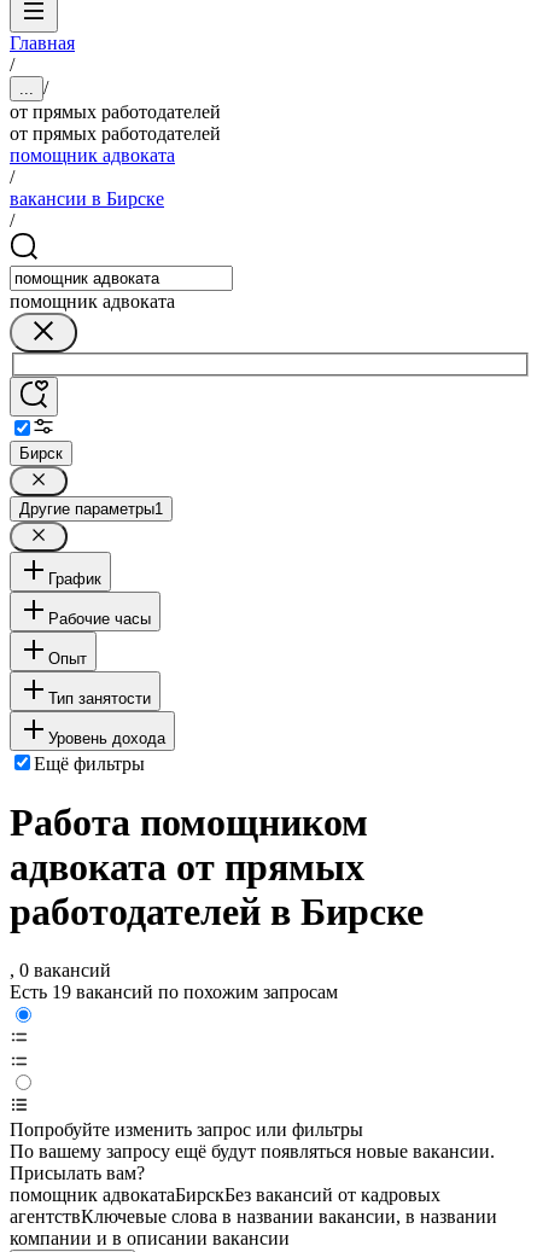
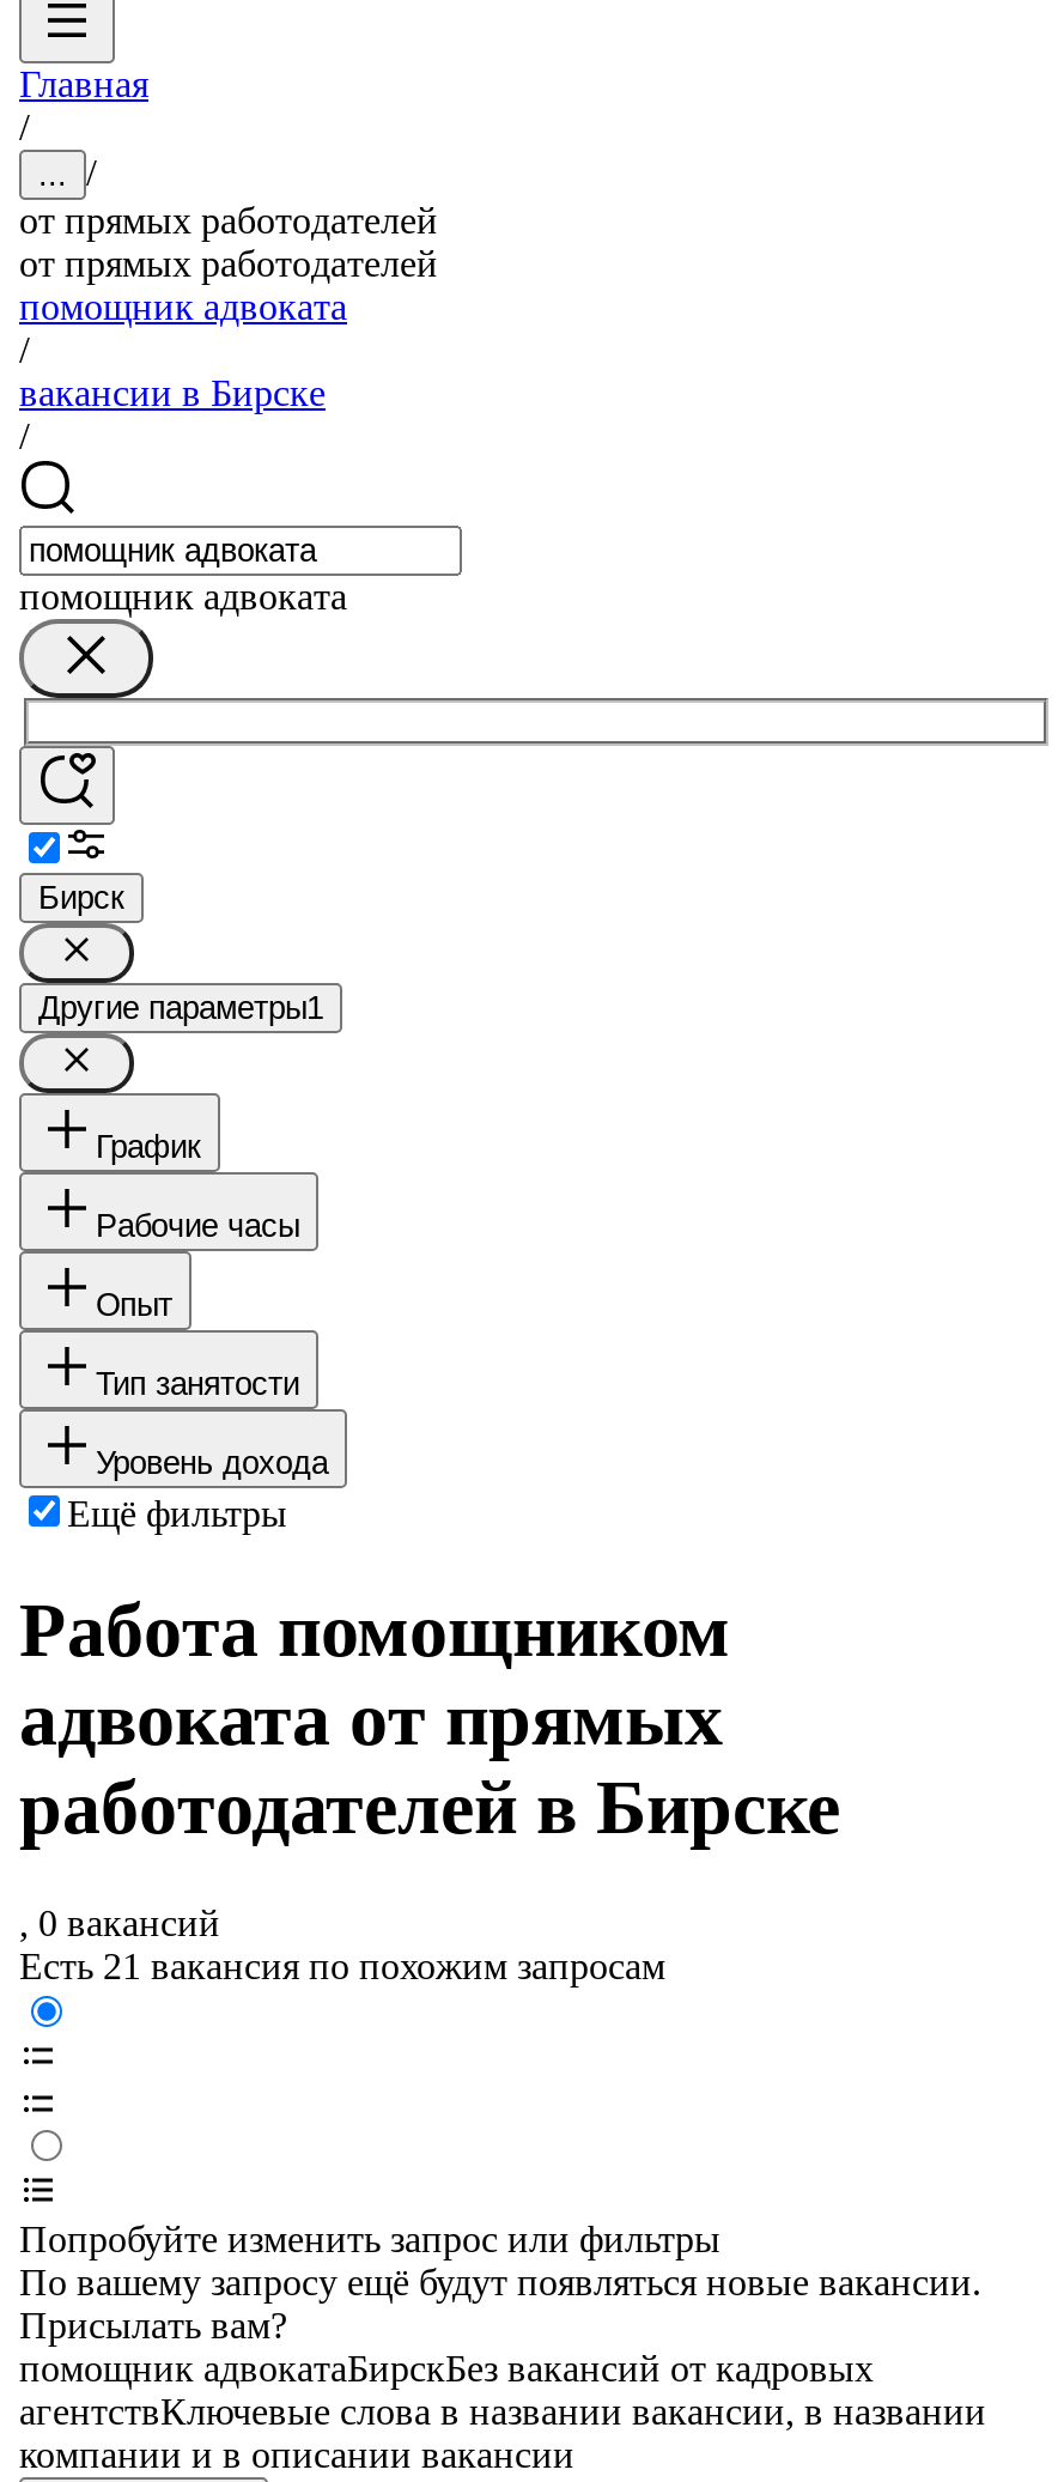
- Есть 19 вакансий по похожим запросам
+ Есть 21 вакансия по похожим запросам
